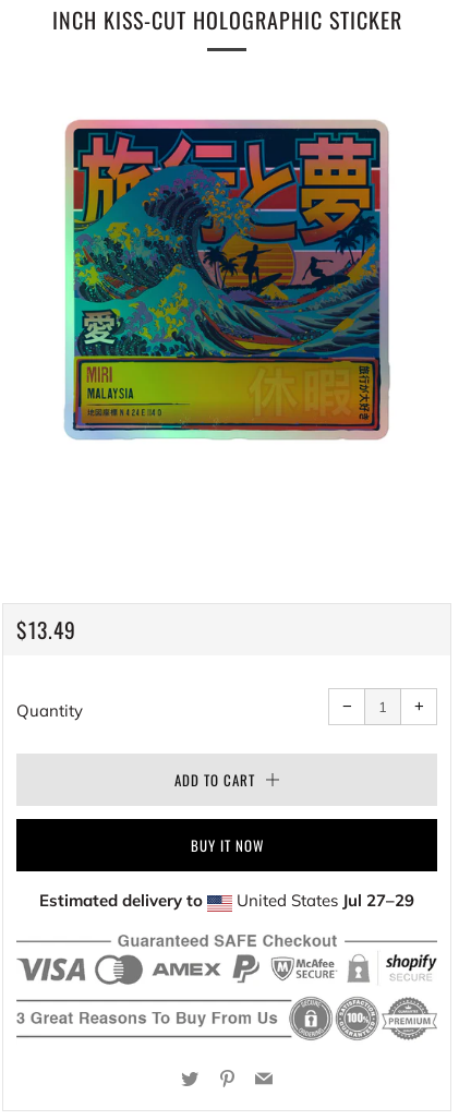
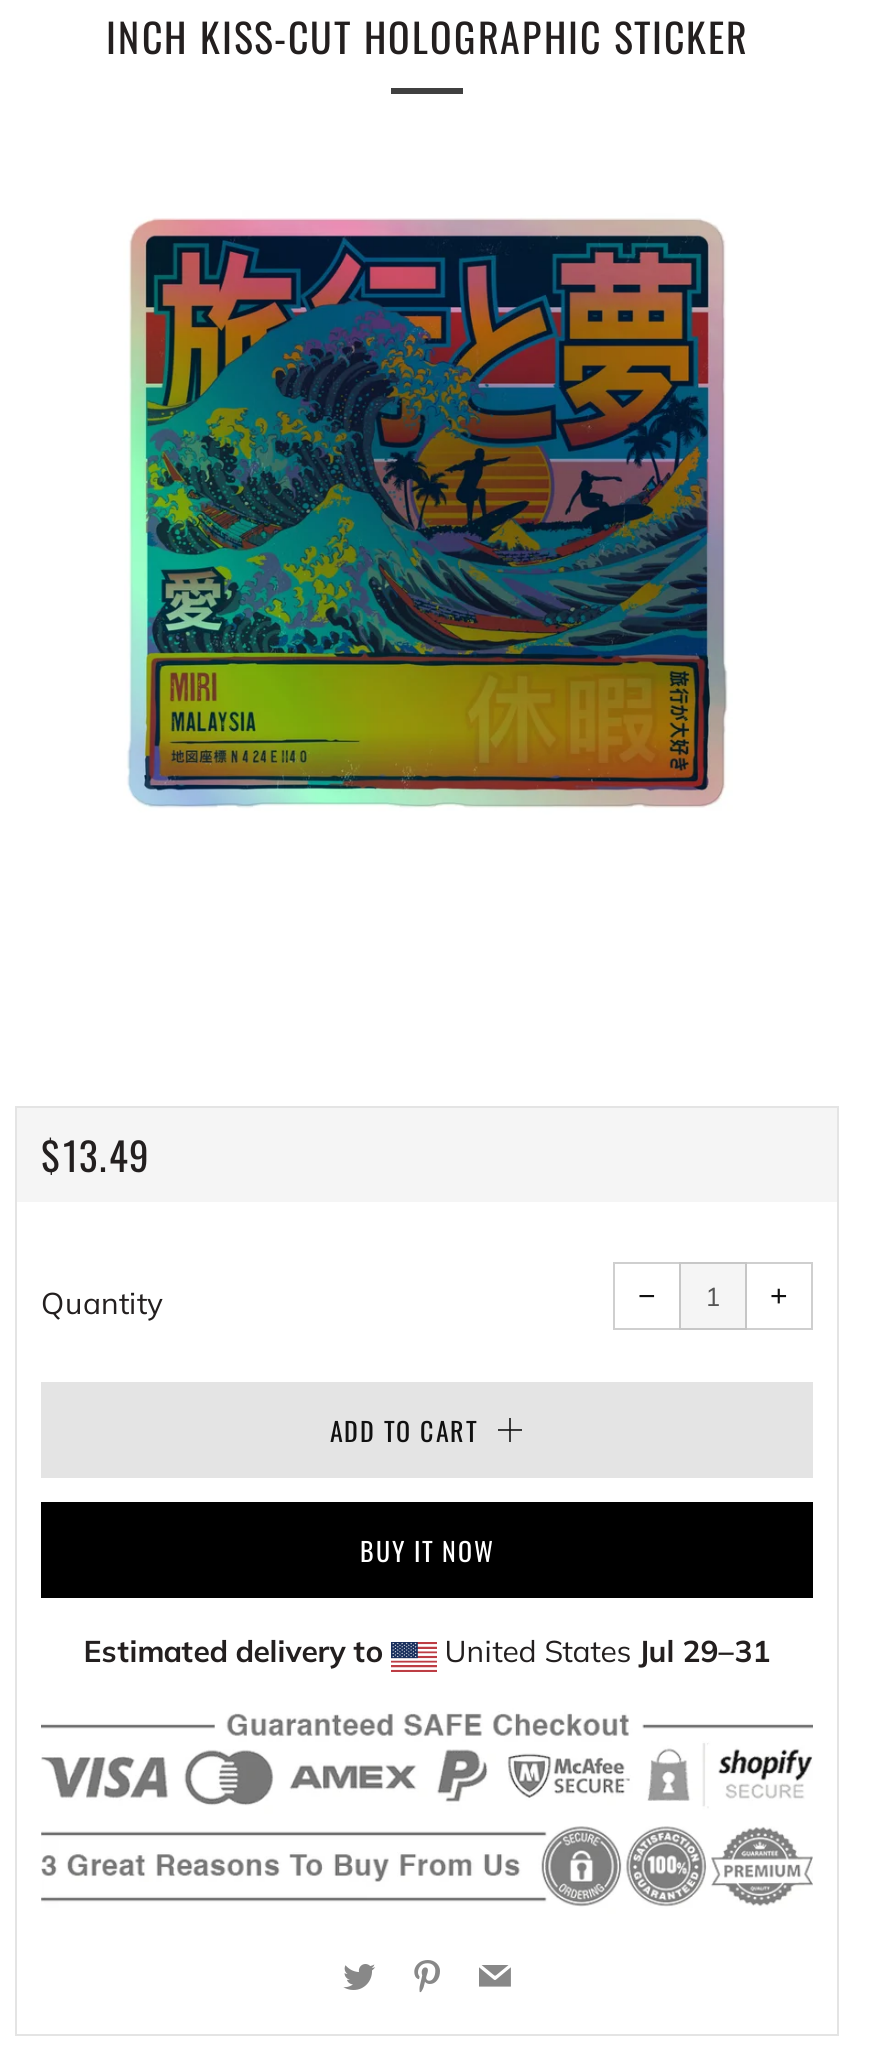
- United States Jul 27–29
+ United States Jul 29–31
